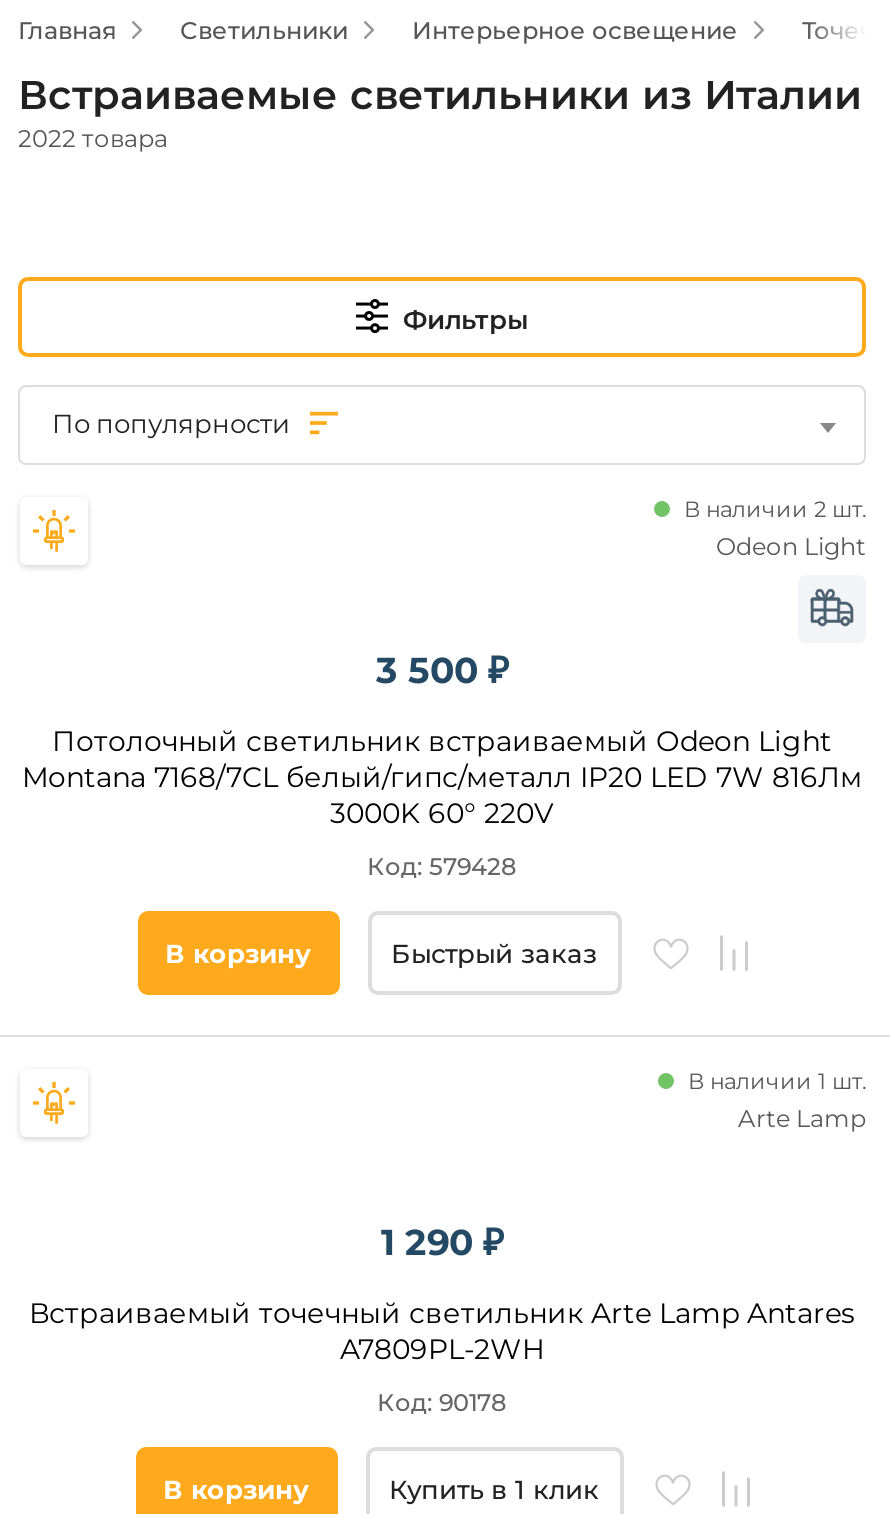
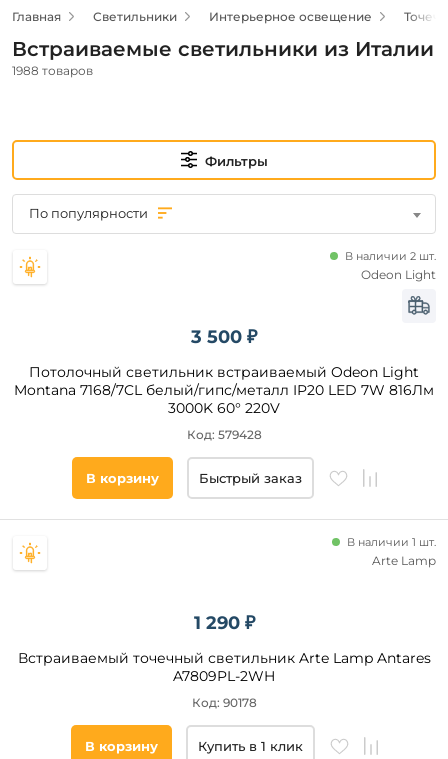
- 2022 товара
+ 1988 товаров
